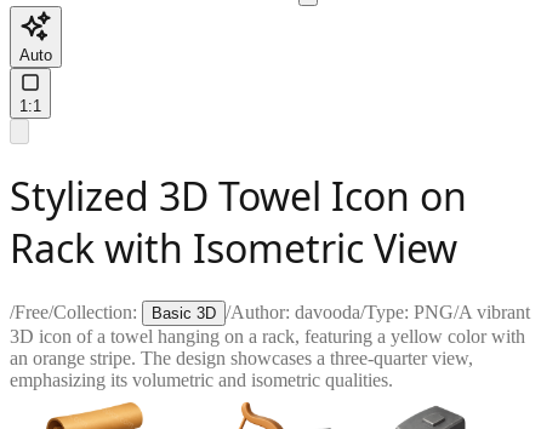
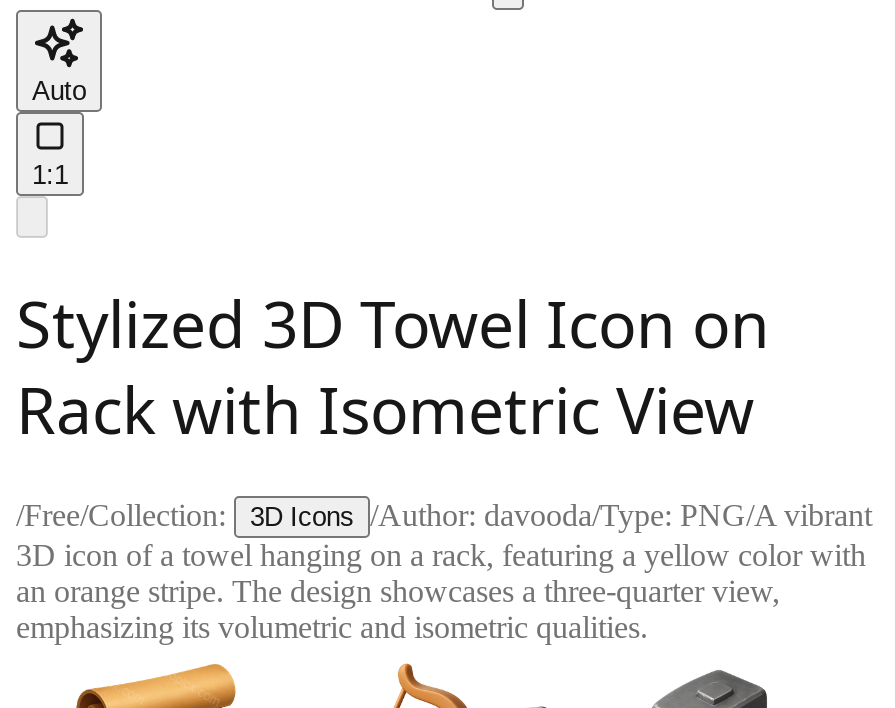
- Basic 3D /Author: davooda/Type: PNG/A vibrant
+ 3D Icons /Author: davooda/Type: PNG/A vibrant
